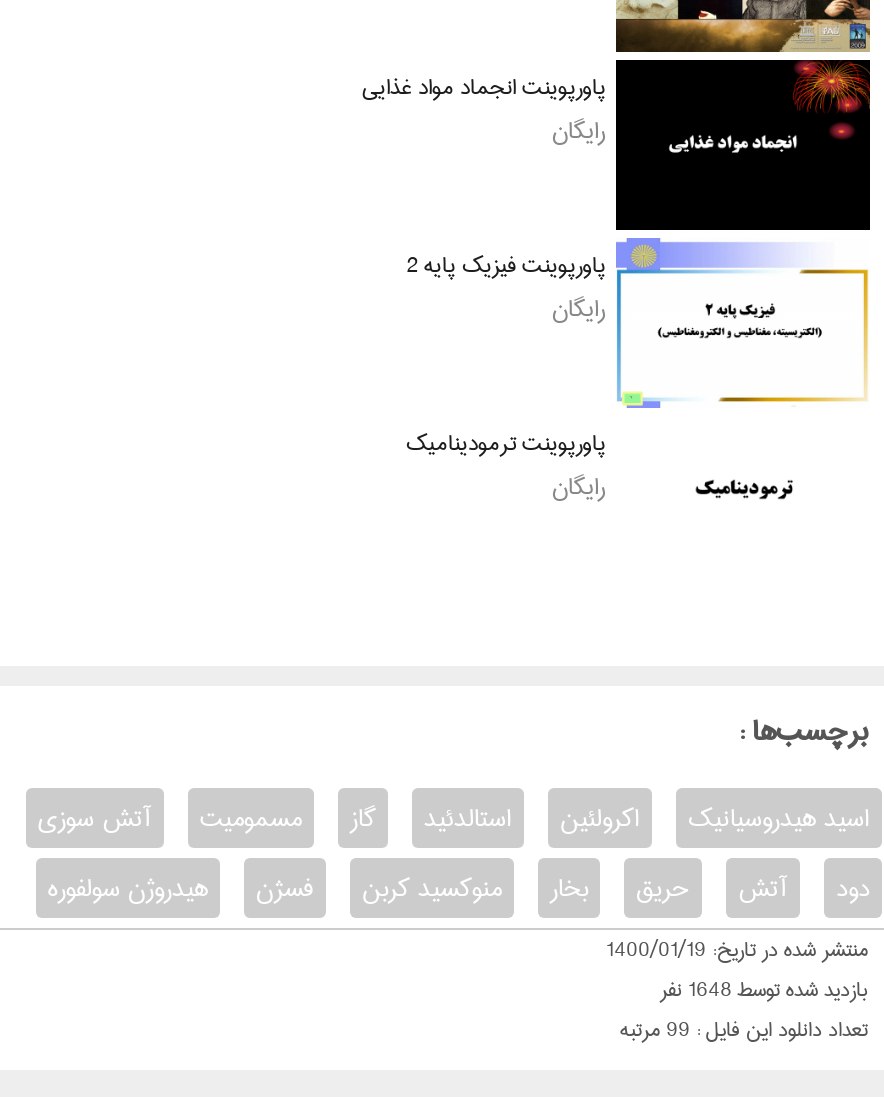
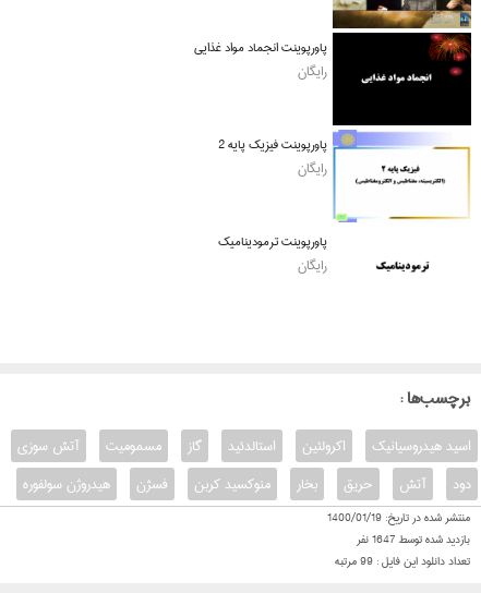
- بازدید شده توسط1648 نفر
+ بازدید شده توسط1647 نفر
